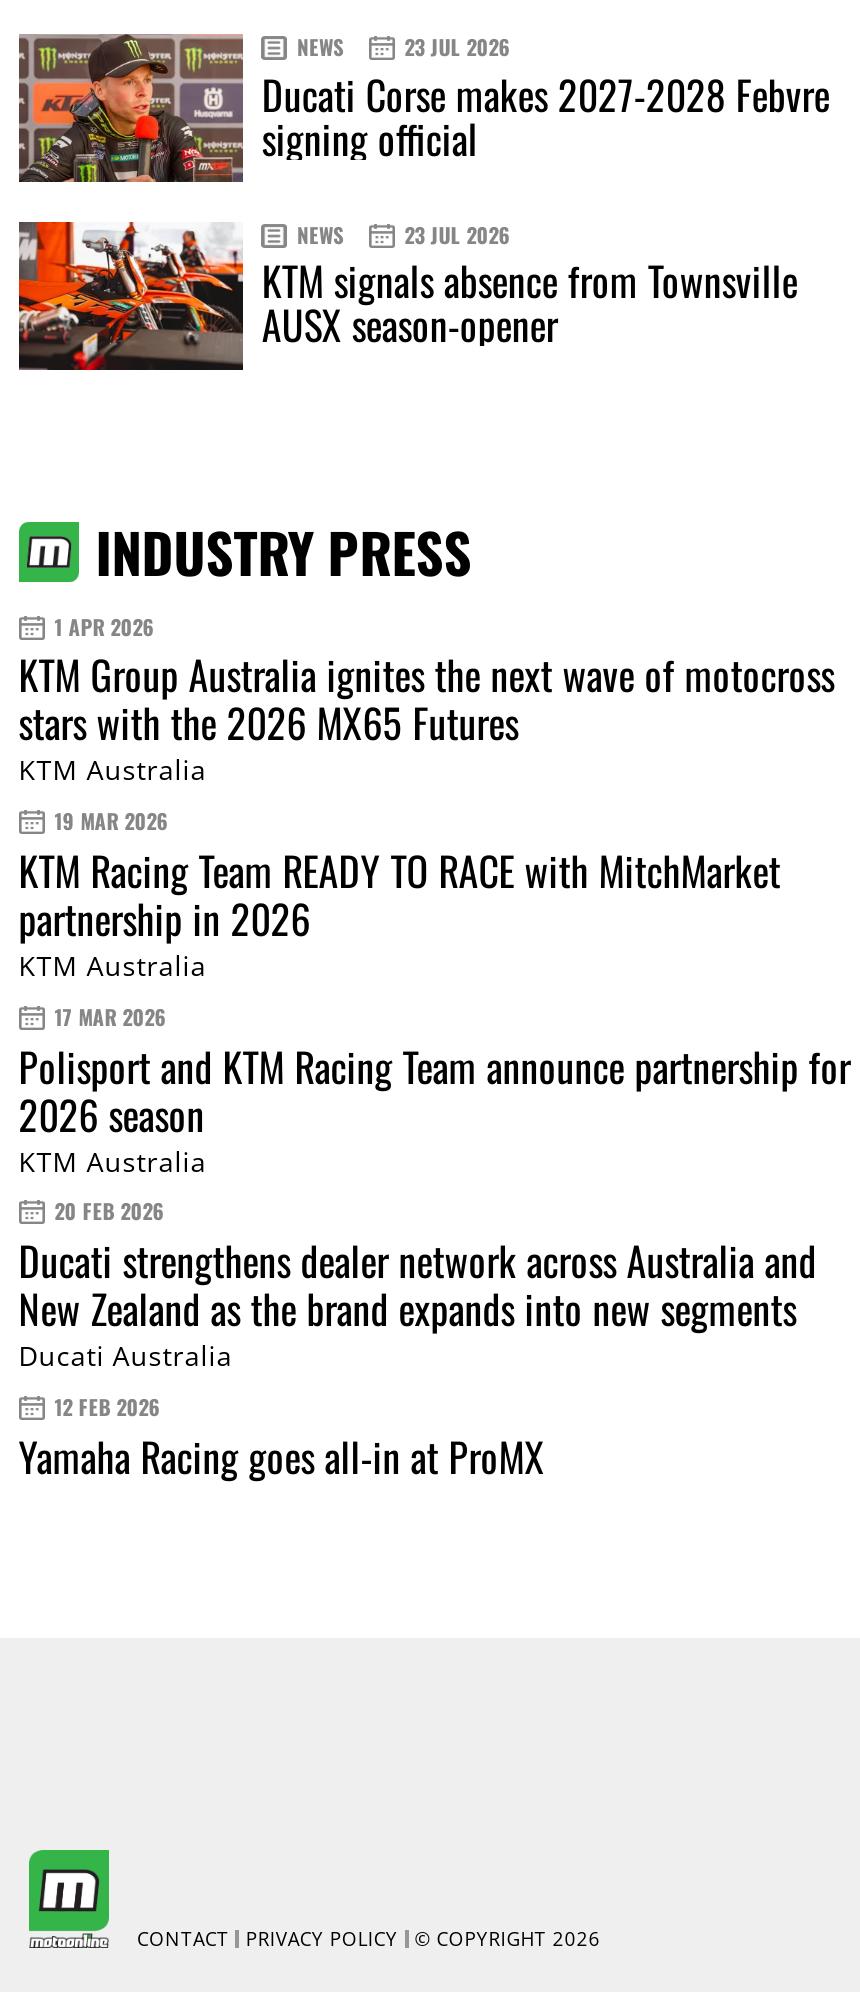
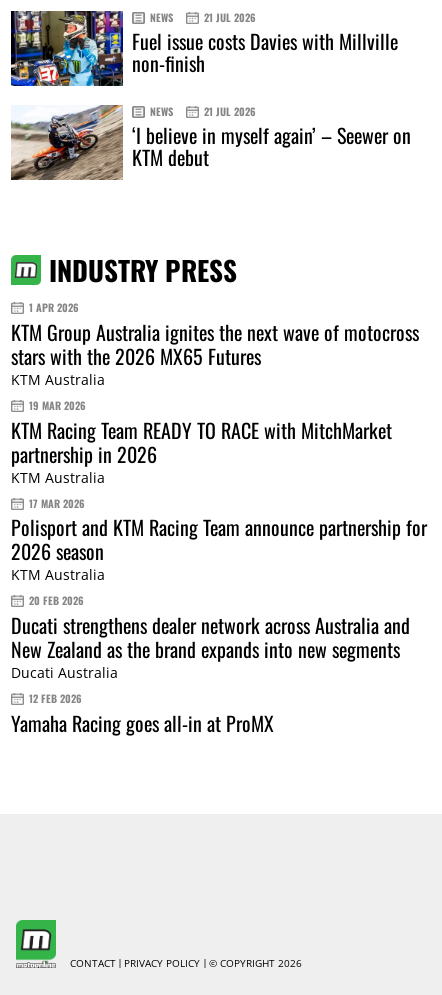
- [image]
- 23 JUL 2026
- Ducati Corse makes 2027-2028 Febvre
- signing official
+ [image]
+ 21 JUL 2026
+ Fuel issue costs Davies with Millville
+ non-finish

- [image]
- 23 JUL 2026
- KTM signals absence from Townsville
- AUSX season-opener
+ [image]
+ 21 JUL 2026
+ ‘I believe in myself again’ – Seewer on
+ KTM debut
